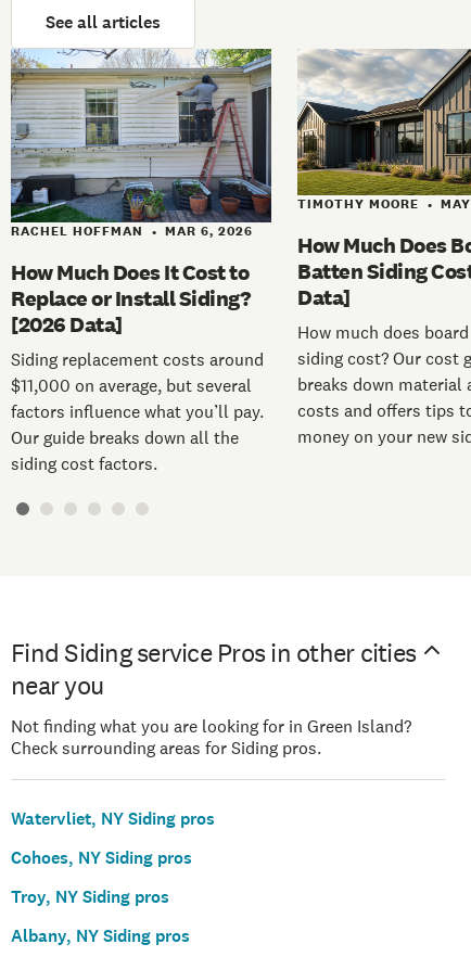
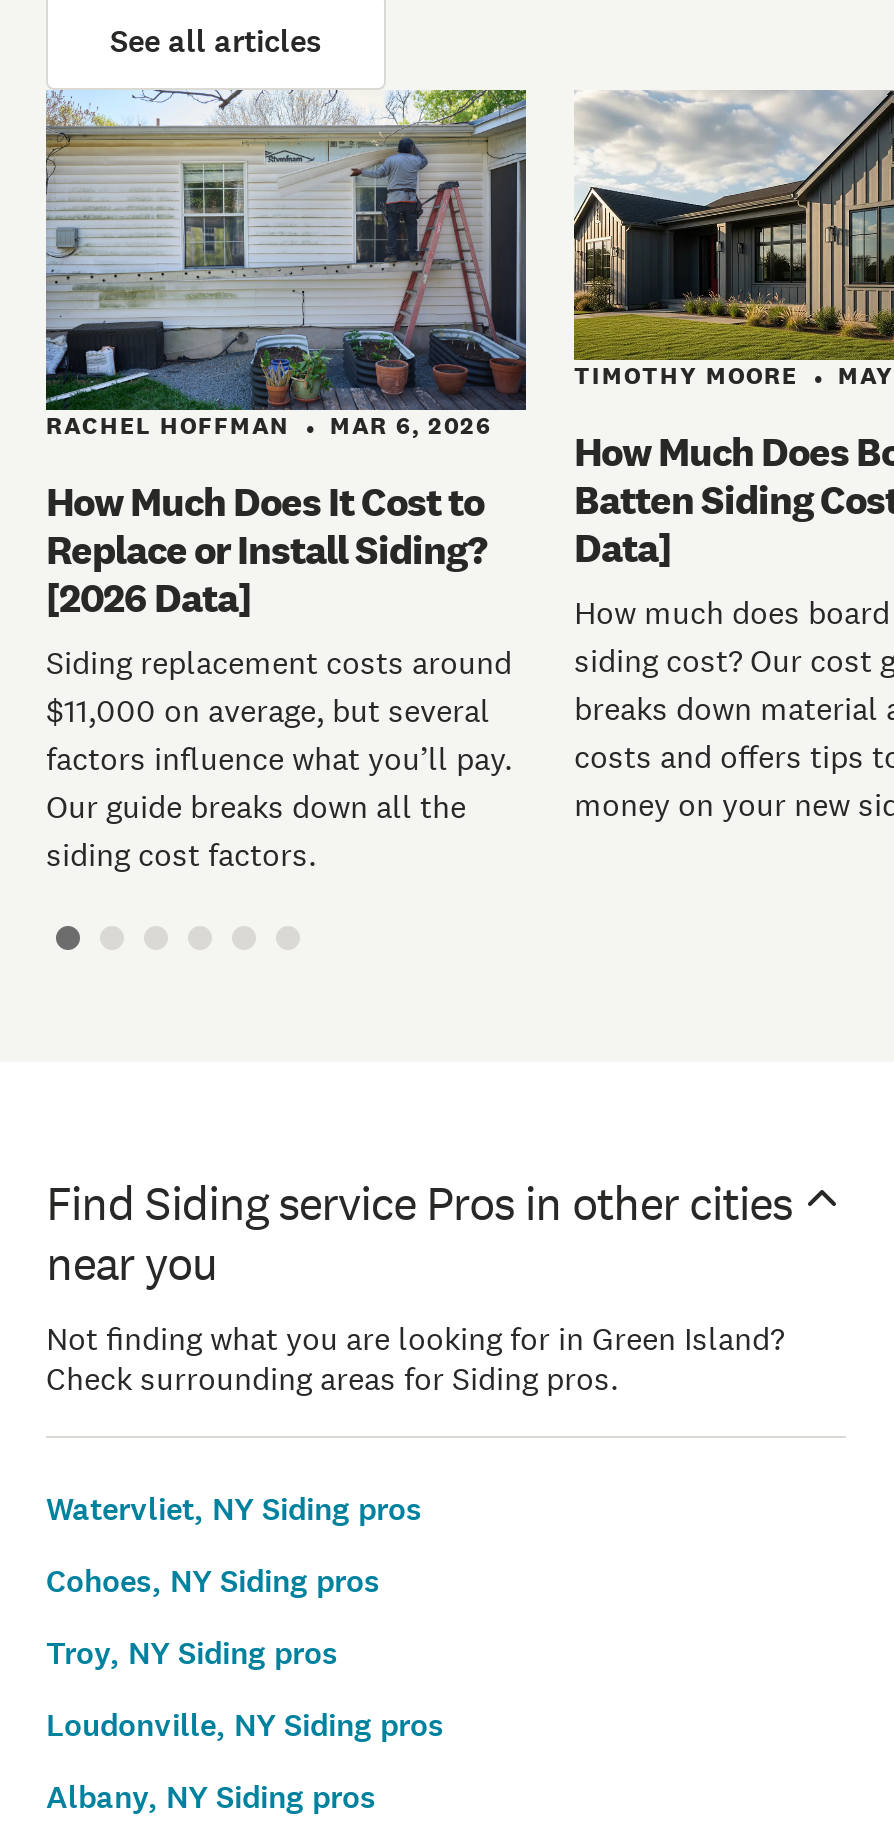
+ Loudonville, NY Siding pros
